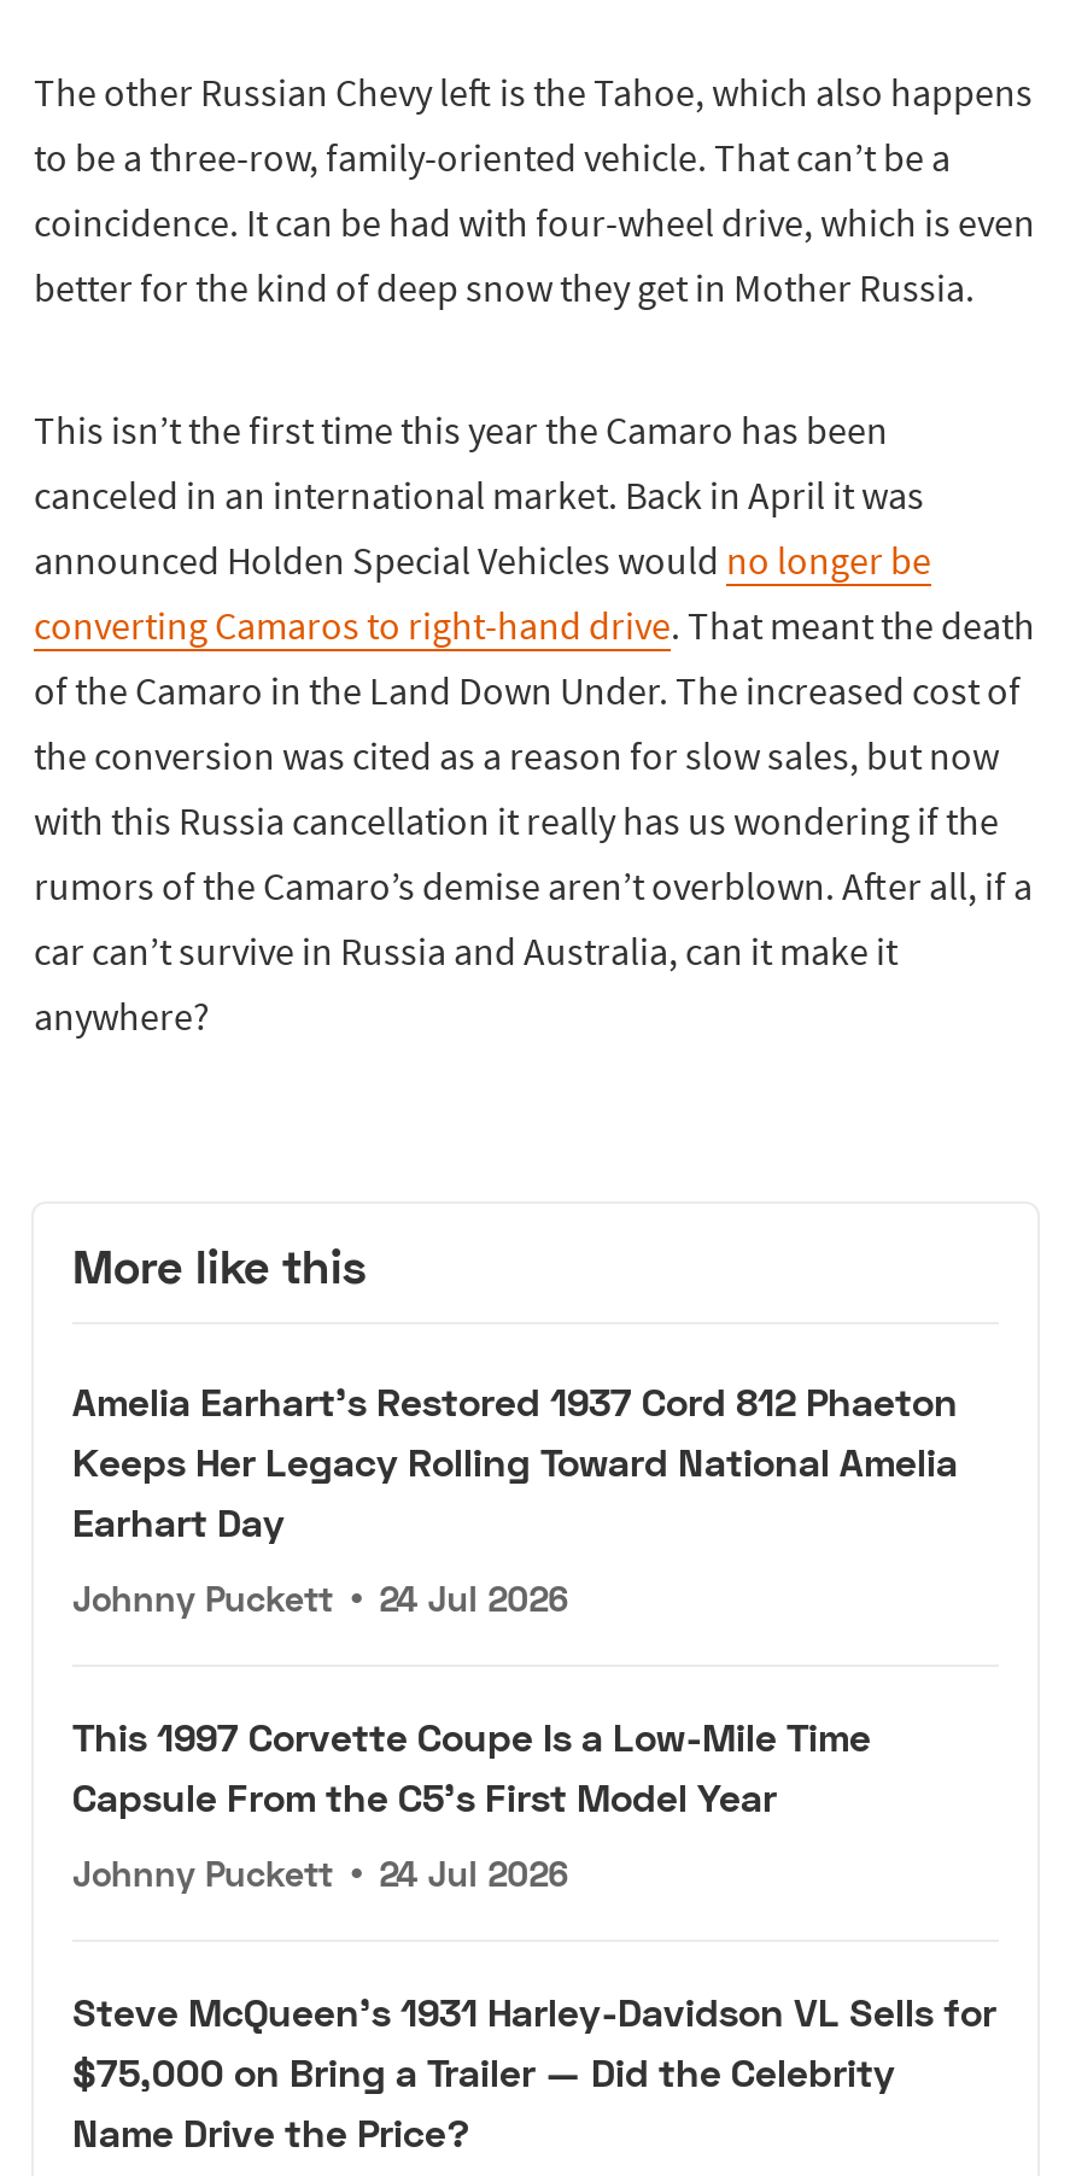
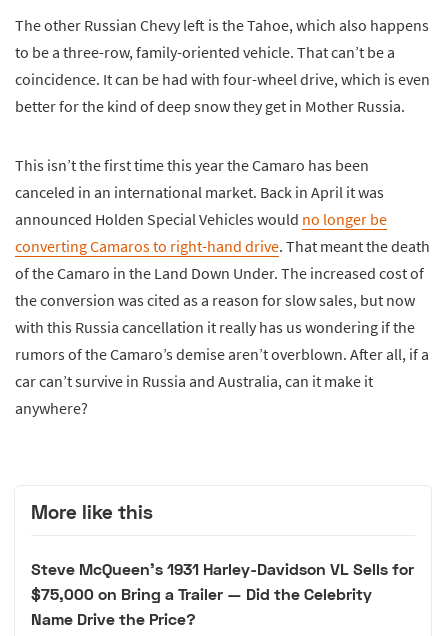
- Amelia Earhart's Restored 1937 Cord 812 Phaeton
- Keeps Her Legacy Rolling Toward National Amelia
- Earhart Day
- Johnny Puckett • 24 Jul 2026
- This 1997 Corvette Coupe Is a Low-Mile Time
- Capsule From the C5's First Model Year
- Johnny Puckett • 24 Jul 2026
